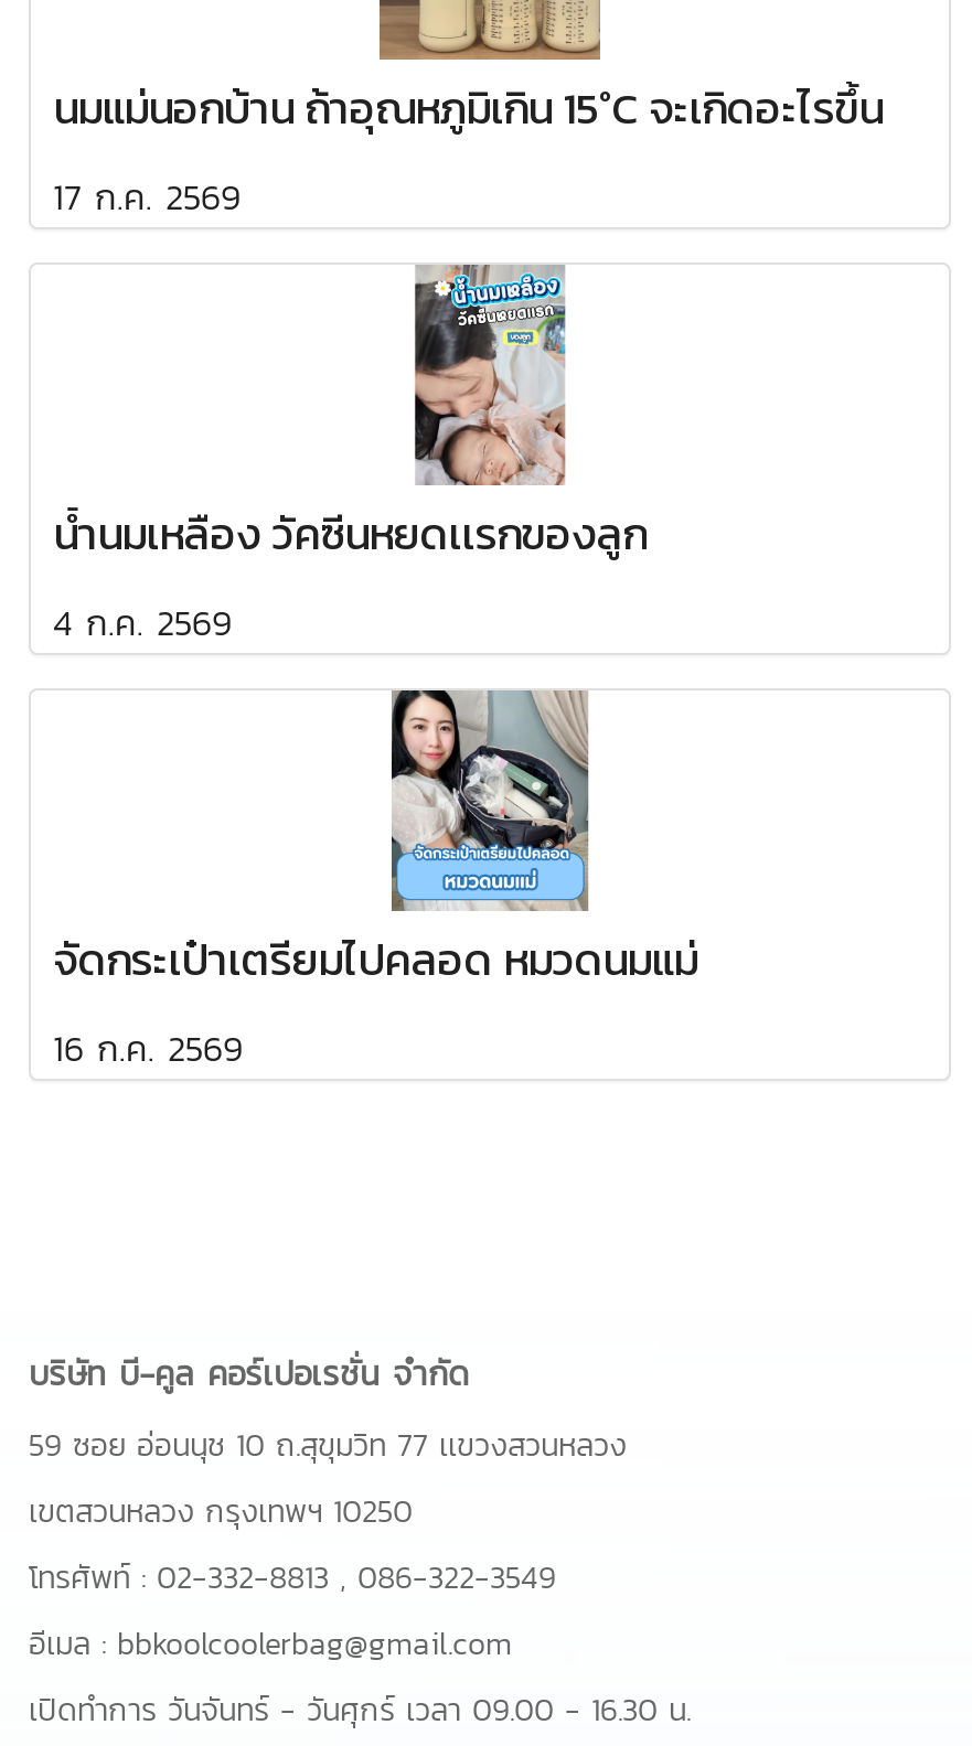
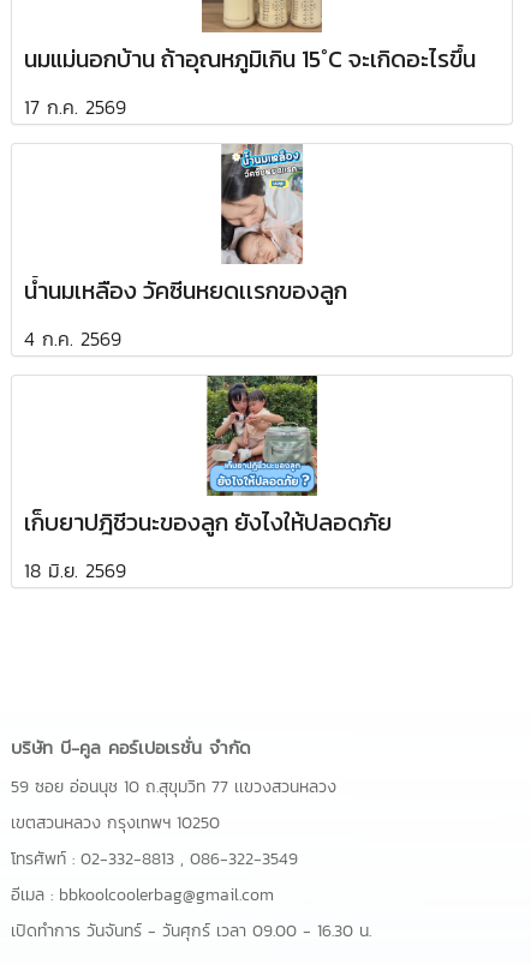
- [image]
- จัดกระเป๋าเตรียมไปคลอด หมวดนมแม่
- 16 ก.ค. 2569
+ [image]
+ เก็บยาปฎิชีวนะของลูก ยังไงให้ปลอดภัย
+ 18 มิ.ย. 2569
